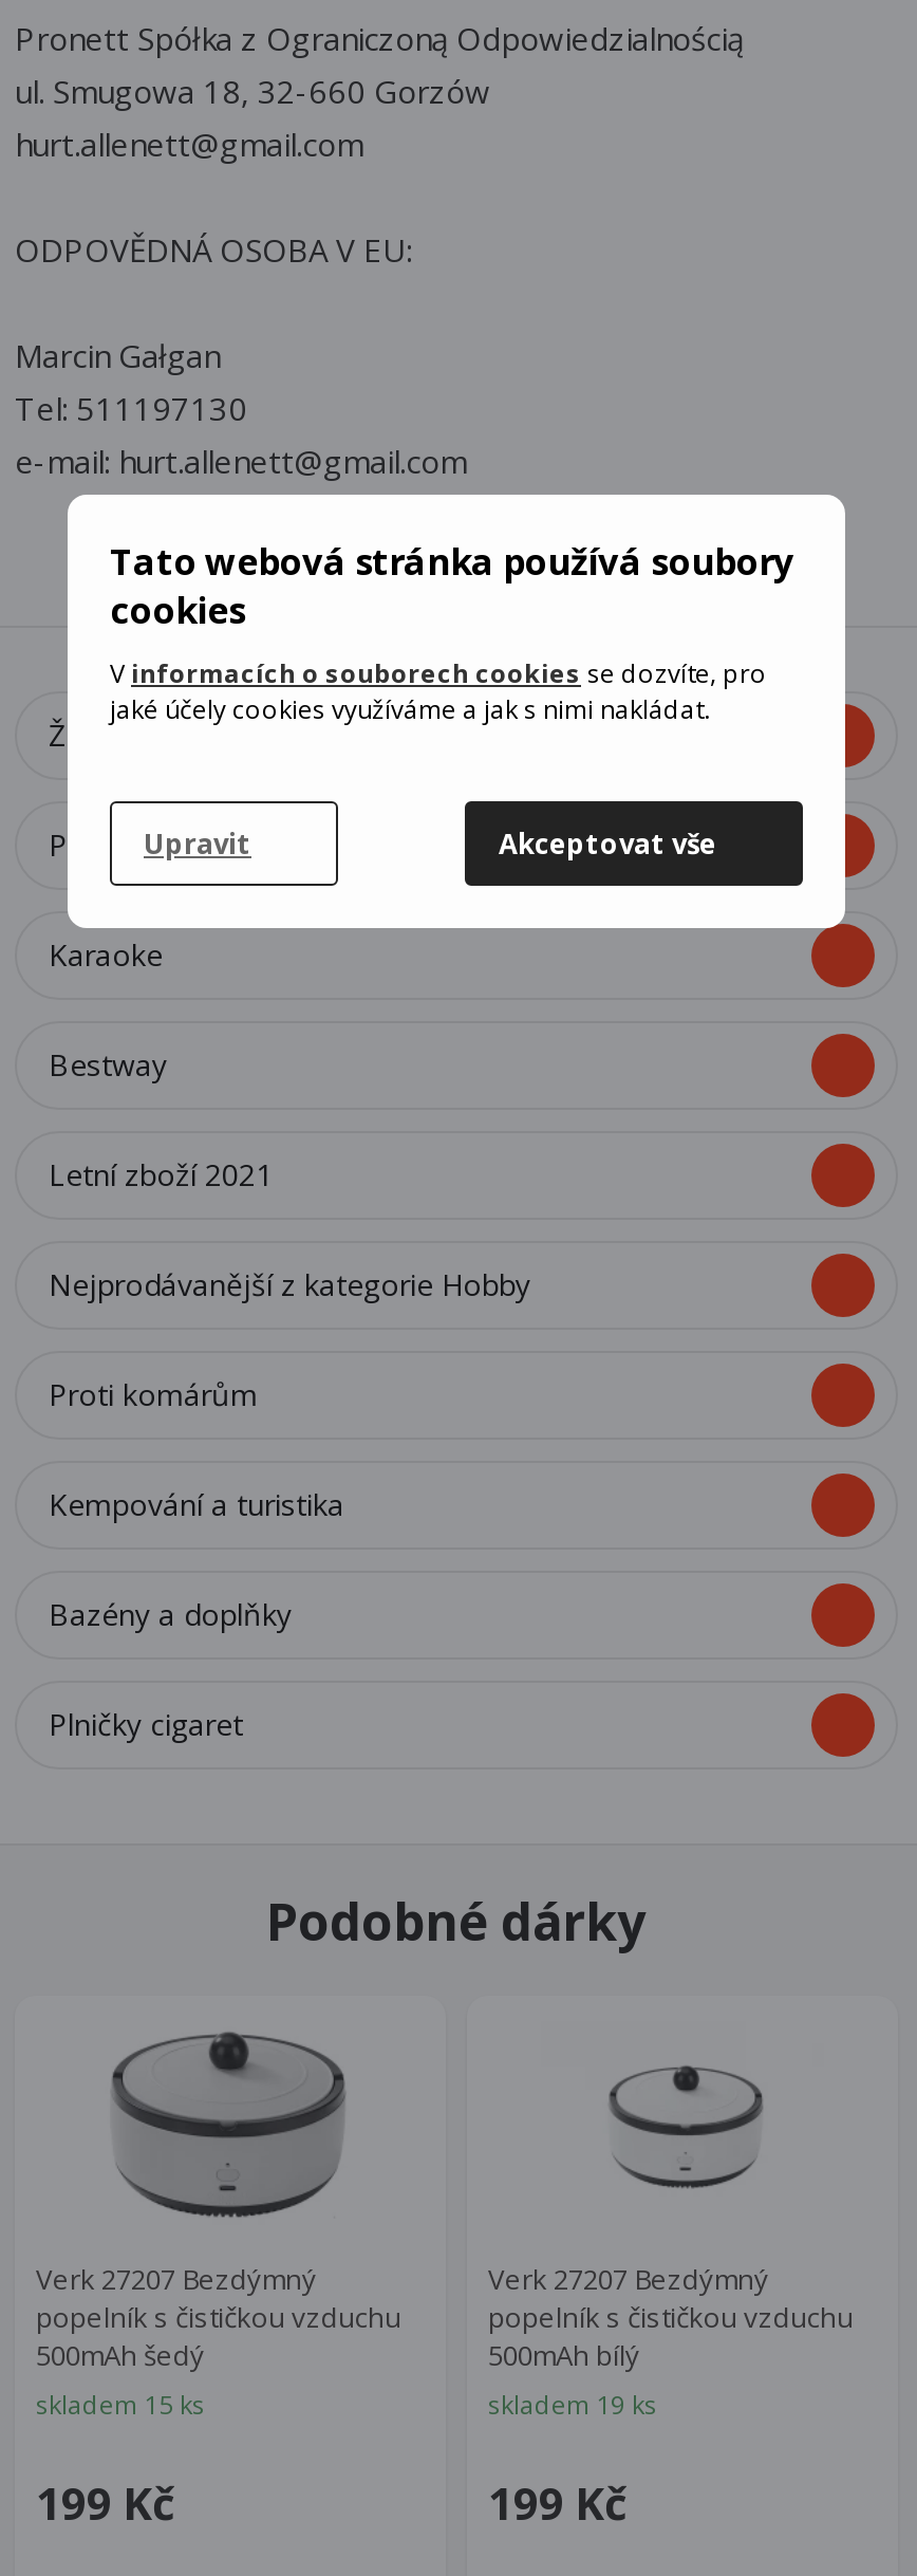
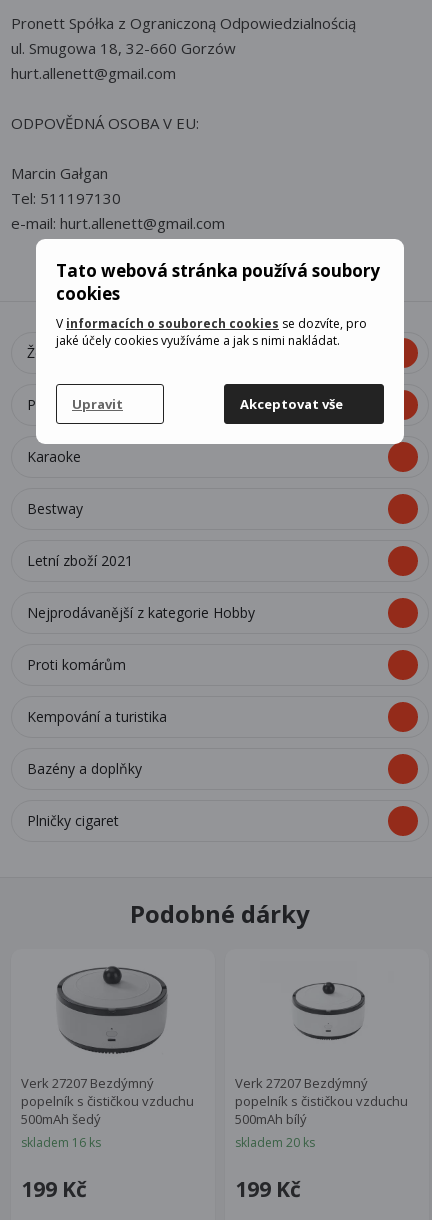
- skladem 15 ks
+ skladem 16 ks

- skladem 19 ks
+ skladem 20 ks
